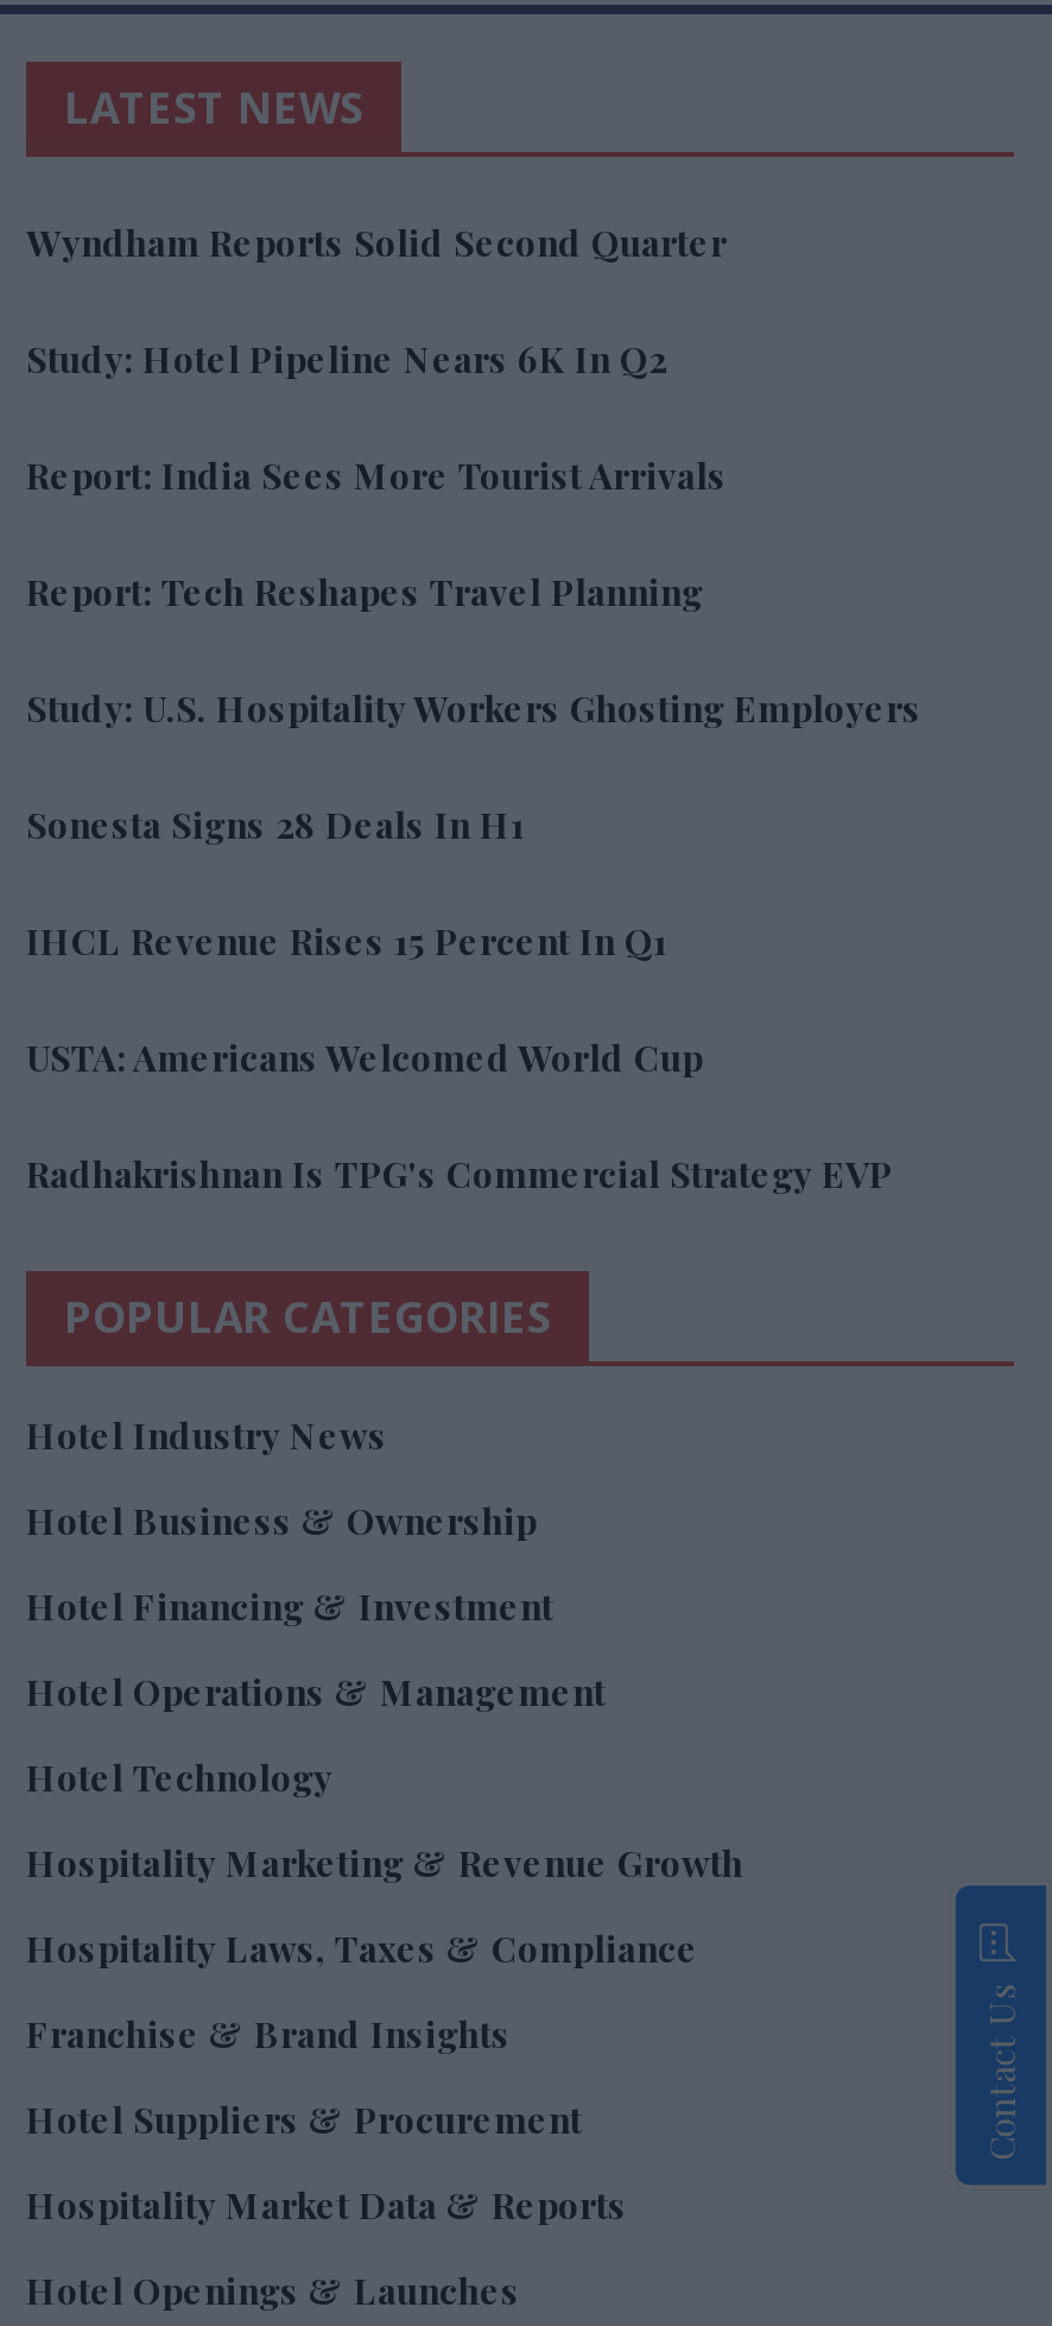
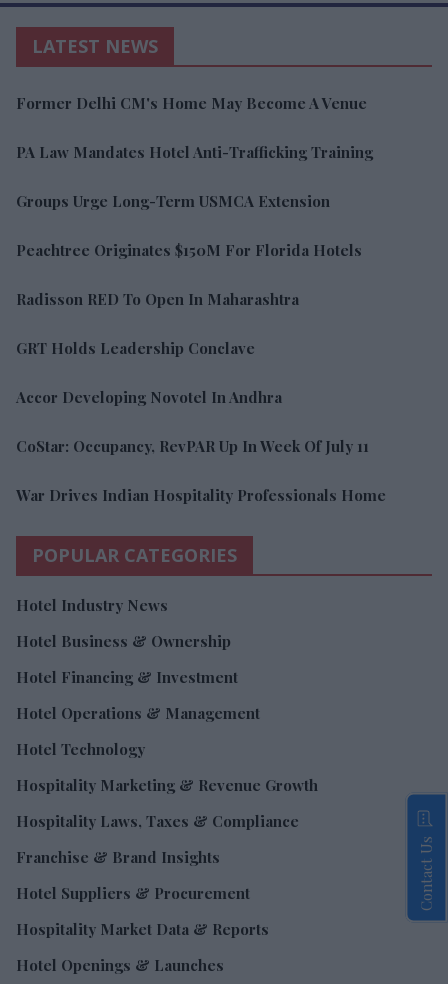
- Wyndham Reports Solid Second Quarter
+ Former Delhi CM's Home May Become A Venue

- Study: Hotel Pipeline Nears 6K In Q2
+ PA Law Mandates Hotel Anti-Trafficking Training

- Report: India Sees More Tourist Arrivals
+ Groups Urge Long-Term USMCA Extension

- Report: Tech Reshapes Travel Planning
+ Peachtree Originates $150M For Florida Hotels

- Study: U.S. Hospitality Workers Ghosting Employers
+ Radisson RED To Open In Maharashtra

- Sonesta Signs 28 Deals In H1
+ GRT Holds Leadership Conclave

- IHCL Revenue Rises 15 Percent In Q1
+ Accor Developing Novotel In Andhra

- USTA: Americans Welcomed World Cup
+ CoStar: Occupancy, RevPAR Up In Week Of July 11

- Radhakrishnan Is TPG's Commercial Strategy EVP
+ War Drives Indian Hospitality Professionals Home
